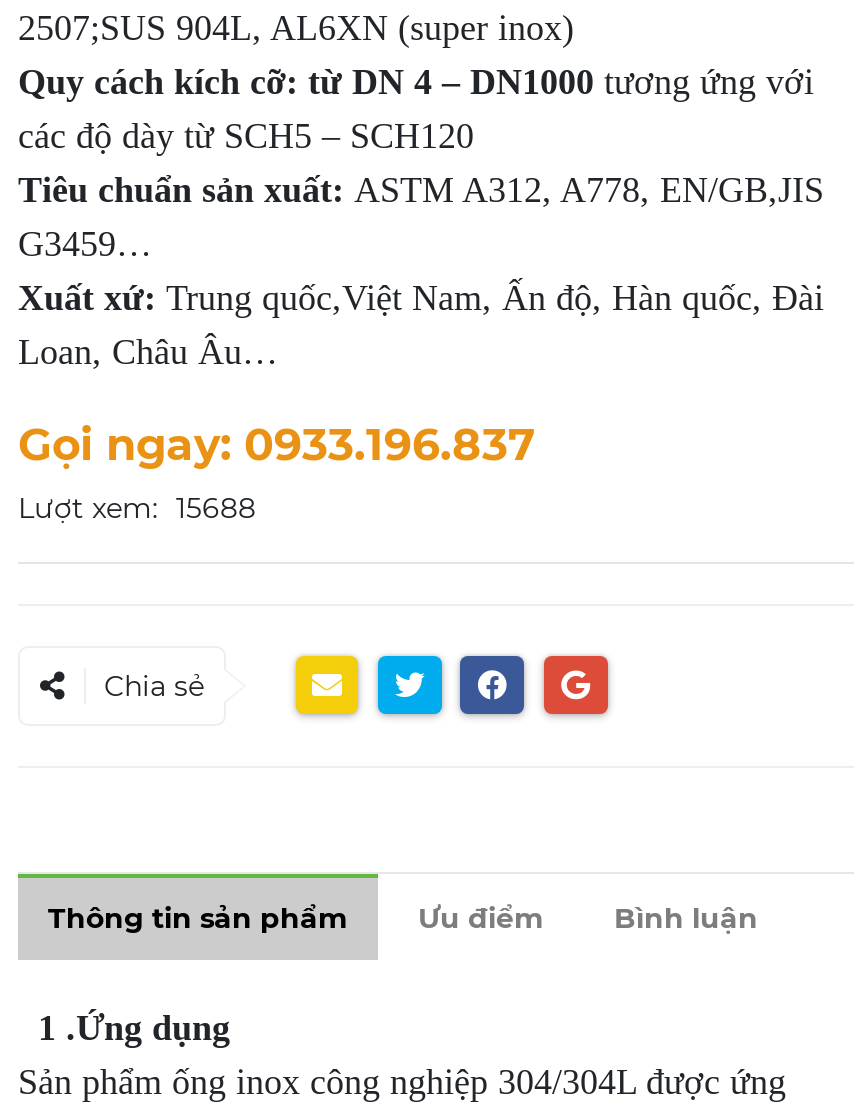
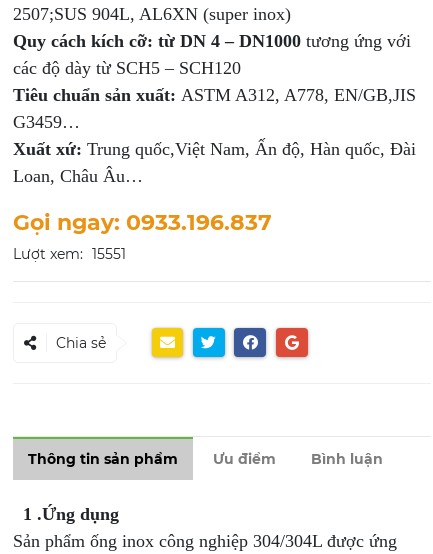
- Lượt xem: 15688
+ Lượt xem: 15551
